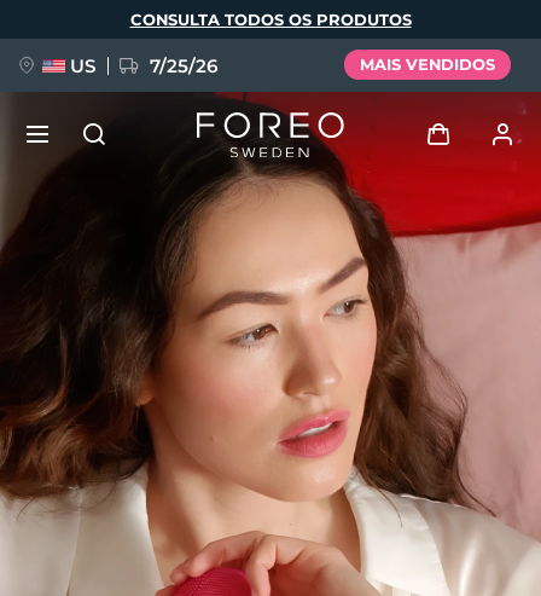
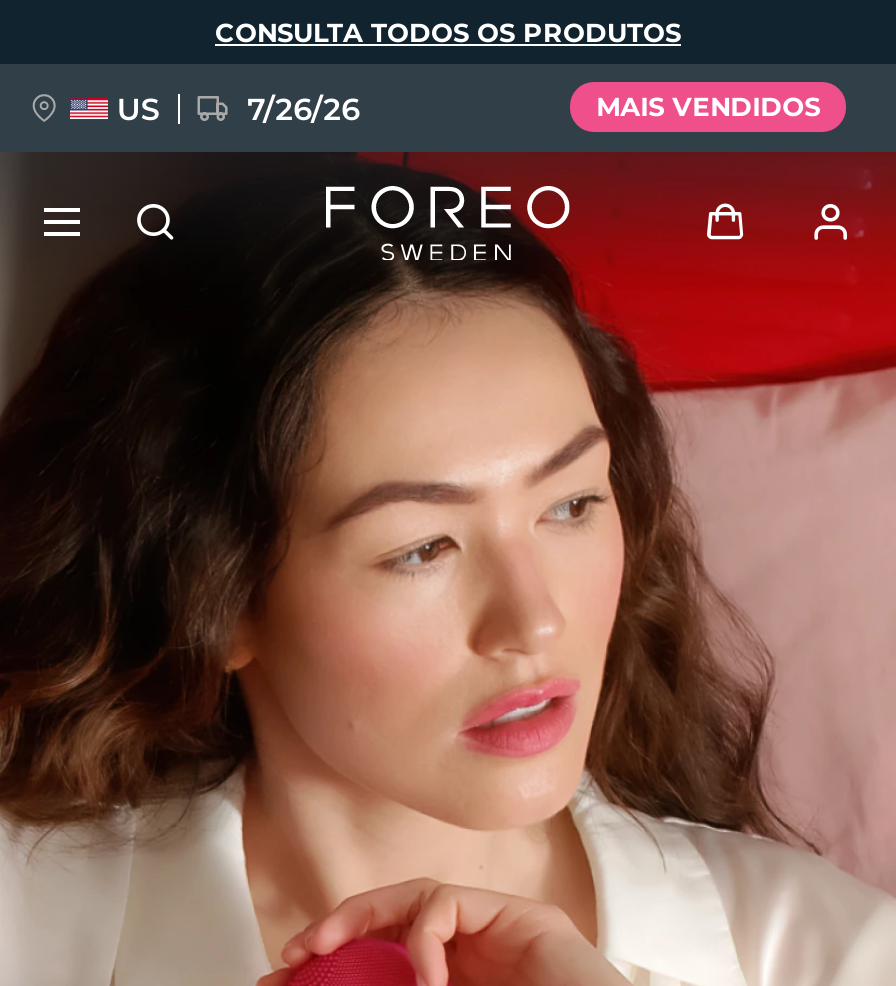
- 7/25/26
+ 7/26/26
